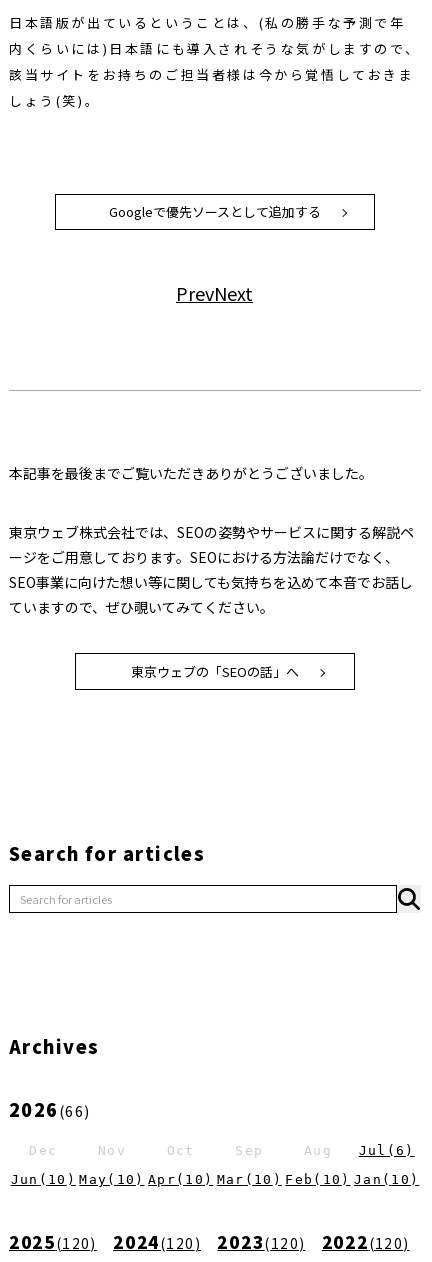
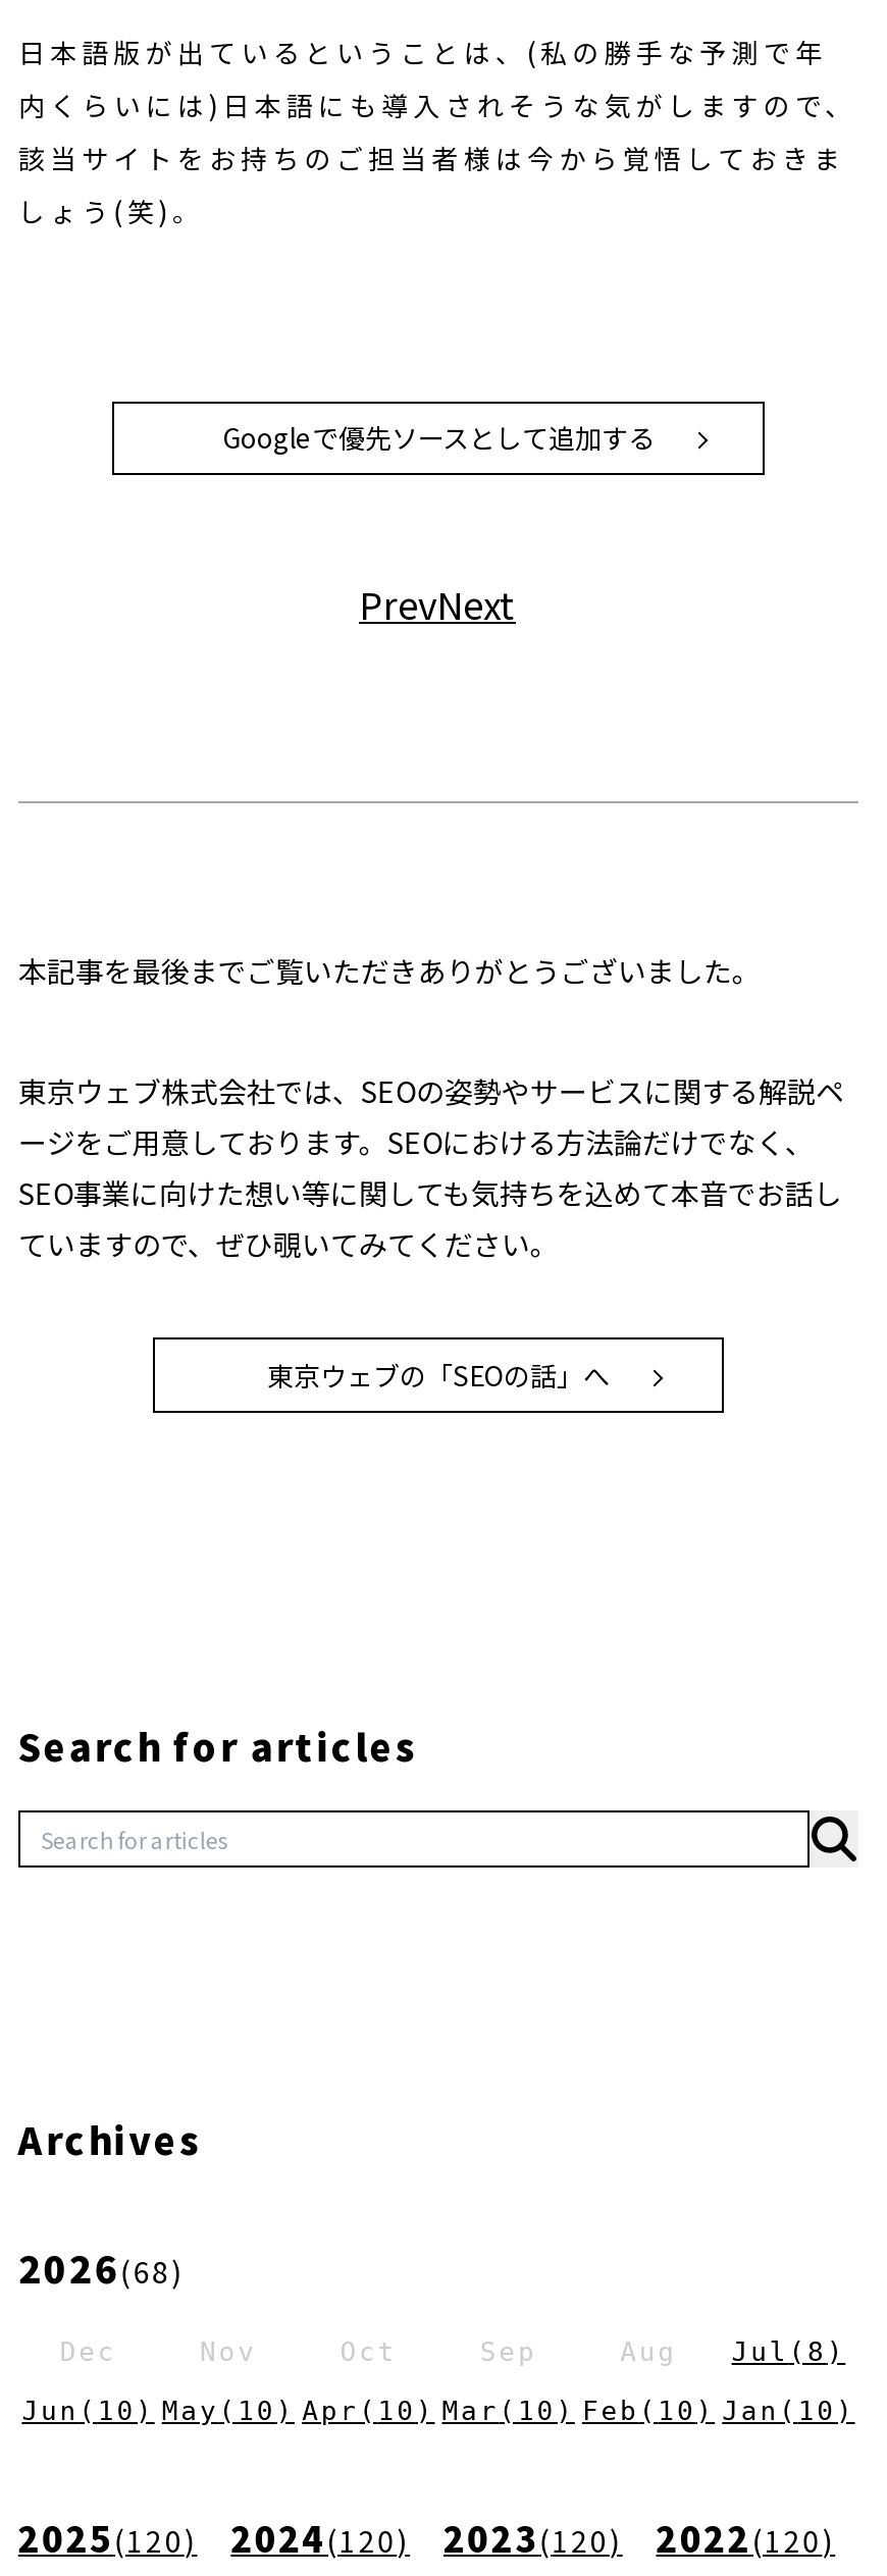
- 2026(66)
+ 2026(68)

- Aug Jul (6)
+ Aug Jul (8)
